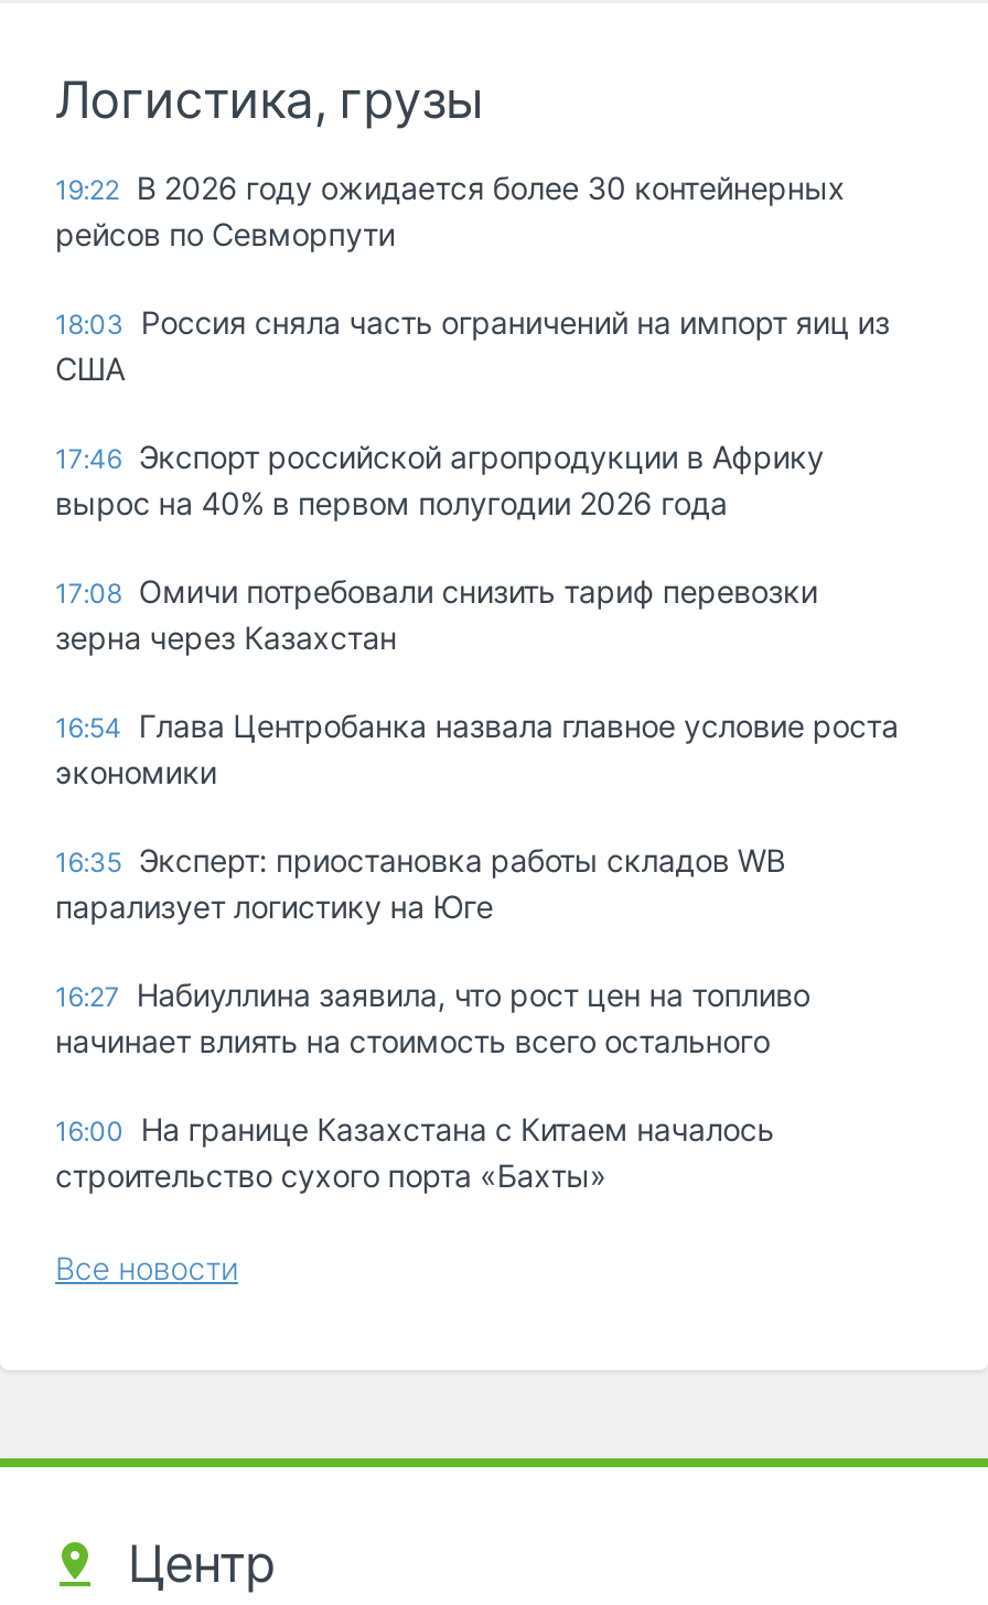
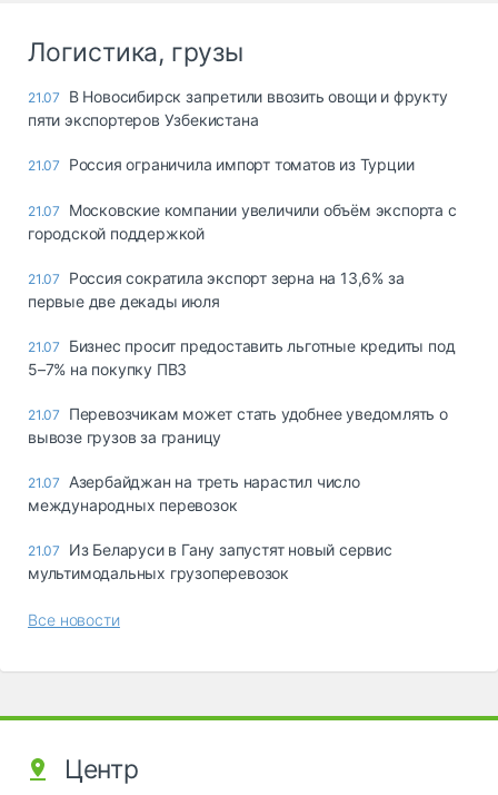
- 19:22 В 2026 году ожидается более 30 контейнерных
- рейсов по Севморпути
+ 21.07 В Новосибирск запретили ввозить овощи и фрукту
+ пяти экспортеров Узбекистана

- 18:03 Россия сняла часть ограничений на импорт яиц из
- США
+ 21.07 Россия ограничила импорт томатов из Турции

- 17:46 Экспорт российской агропродукции в Африку
- вырос на 40% в первом полугодии 2026 года
+ 21.07 Московские компании увеличили объём экспорта с
+ городской поддержкой

- 17:08 Омичи потребовали снизить тариф перевозки
- зерна через Казахстан
+ 21.07 Россия сократила экспорт зерна на 13,6% за
+ первые две декады июля

- 16:54 Глава Центробанка назвала главное условие роста
- экономики
+ 21.07 Бизнес просит предоставить льготные кредиты под
+ 5–7% на покупку ПВЗ

- 16:35 Эксперт: приостановка работы складов WB
- парализует логистику на Юге
+ 21.07 Перевозчикам может стать удобнее уведомлять о
+ вывозе грузов за границу

- 16:27 Набиуллина заявила, что рост цен на топливо
- начинает влиять на стоимость всего остального
+ 21.07 Азербайджан на треть нарастил число
+ международных перевозок

- 16:00 На границе Казахстана с Китаем началось
- строительство сухого порта «Бахты»
+ 21.07 Из Беларуси в Гану запустят новый сервис
+ мультимодальных грузоперевозок
